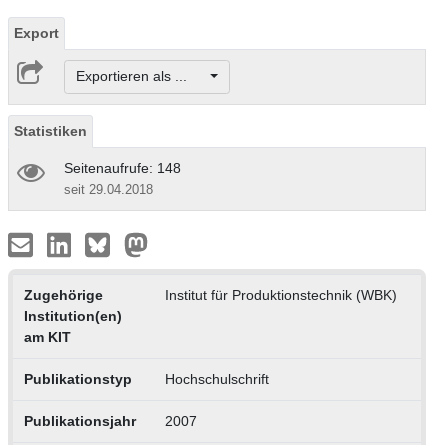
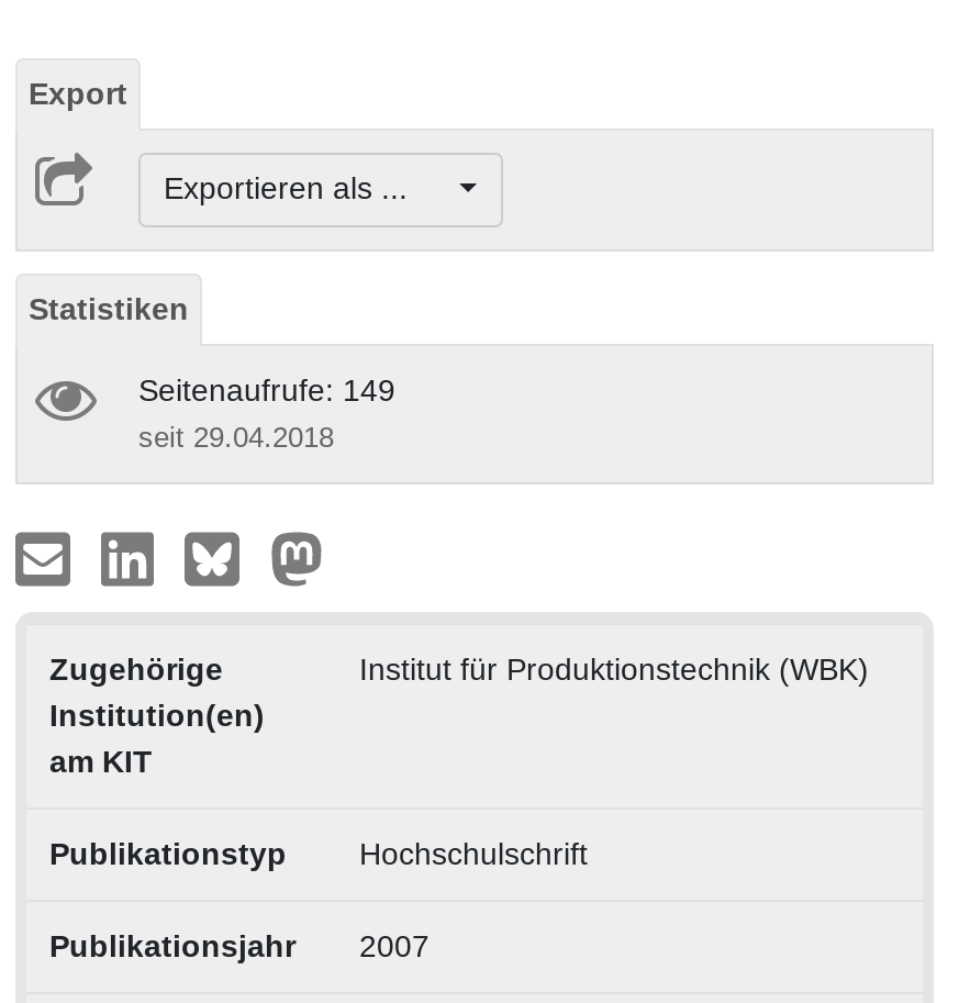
- Seitenaufrufe: 148
+ Seitenaufrufe: 149
